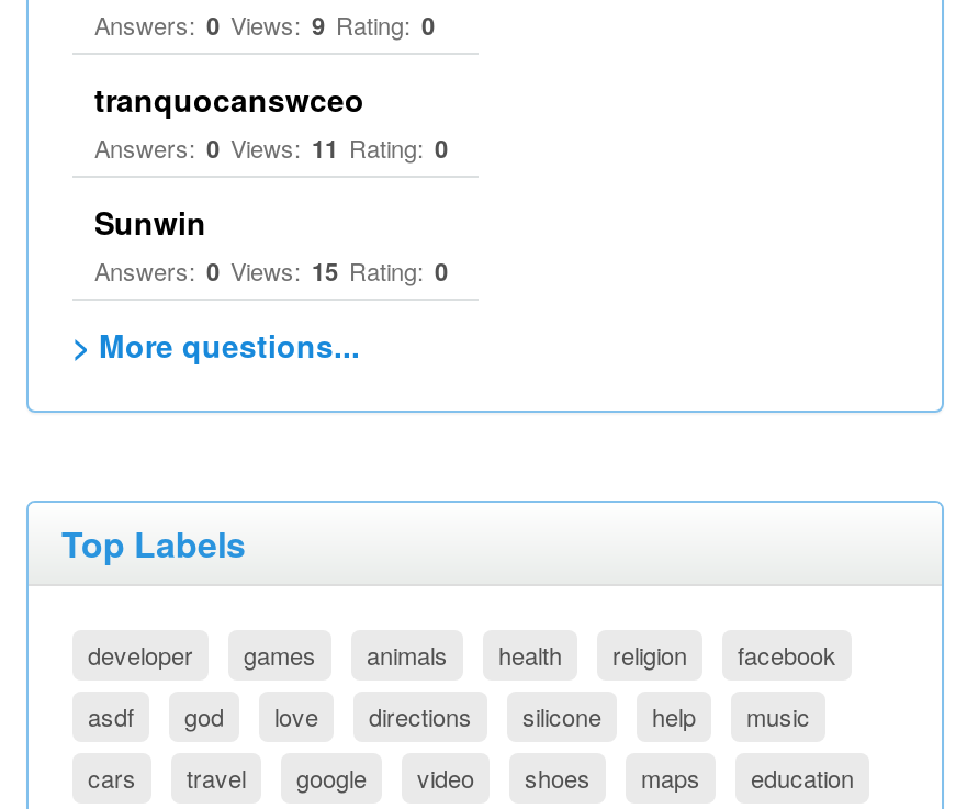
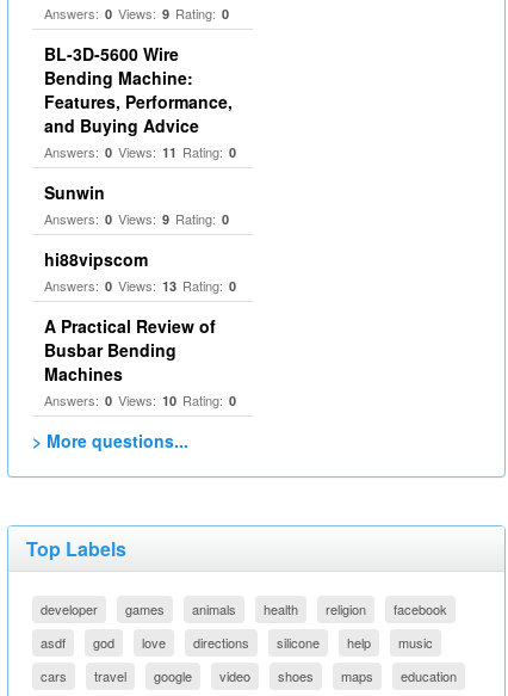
- tranquocanswceo
+ BL-3D-5600 Wire
+ Bending Machine:
+ Features, Performance,
+ and Buying Advice

- Answers: 0 Views: 15 Rating: 0
+ Answers: 0 Views: 9 Rating: 0
+ hi88vipscom
+ Answers: 0 Views: 13 Rating: 0
+ A Practical Review of
+ Busbar Bending
+ Machines
+ Answers: 0 Views: 10 Rating: 0
